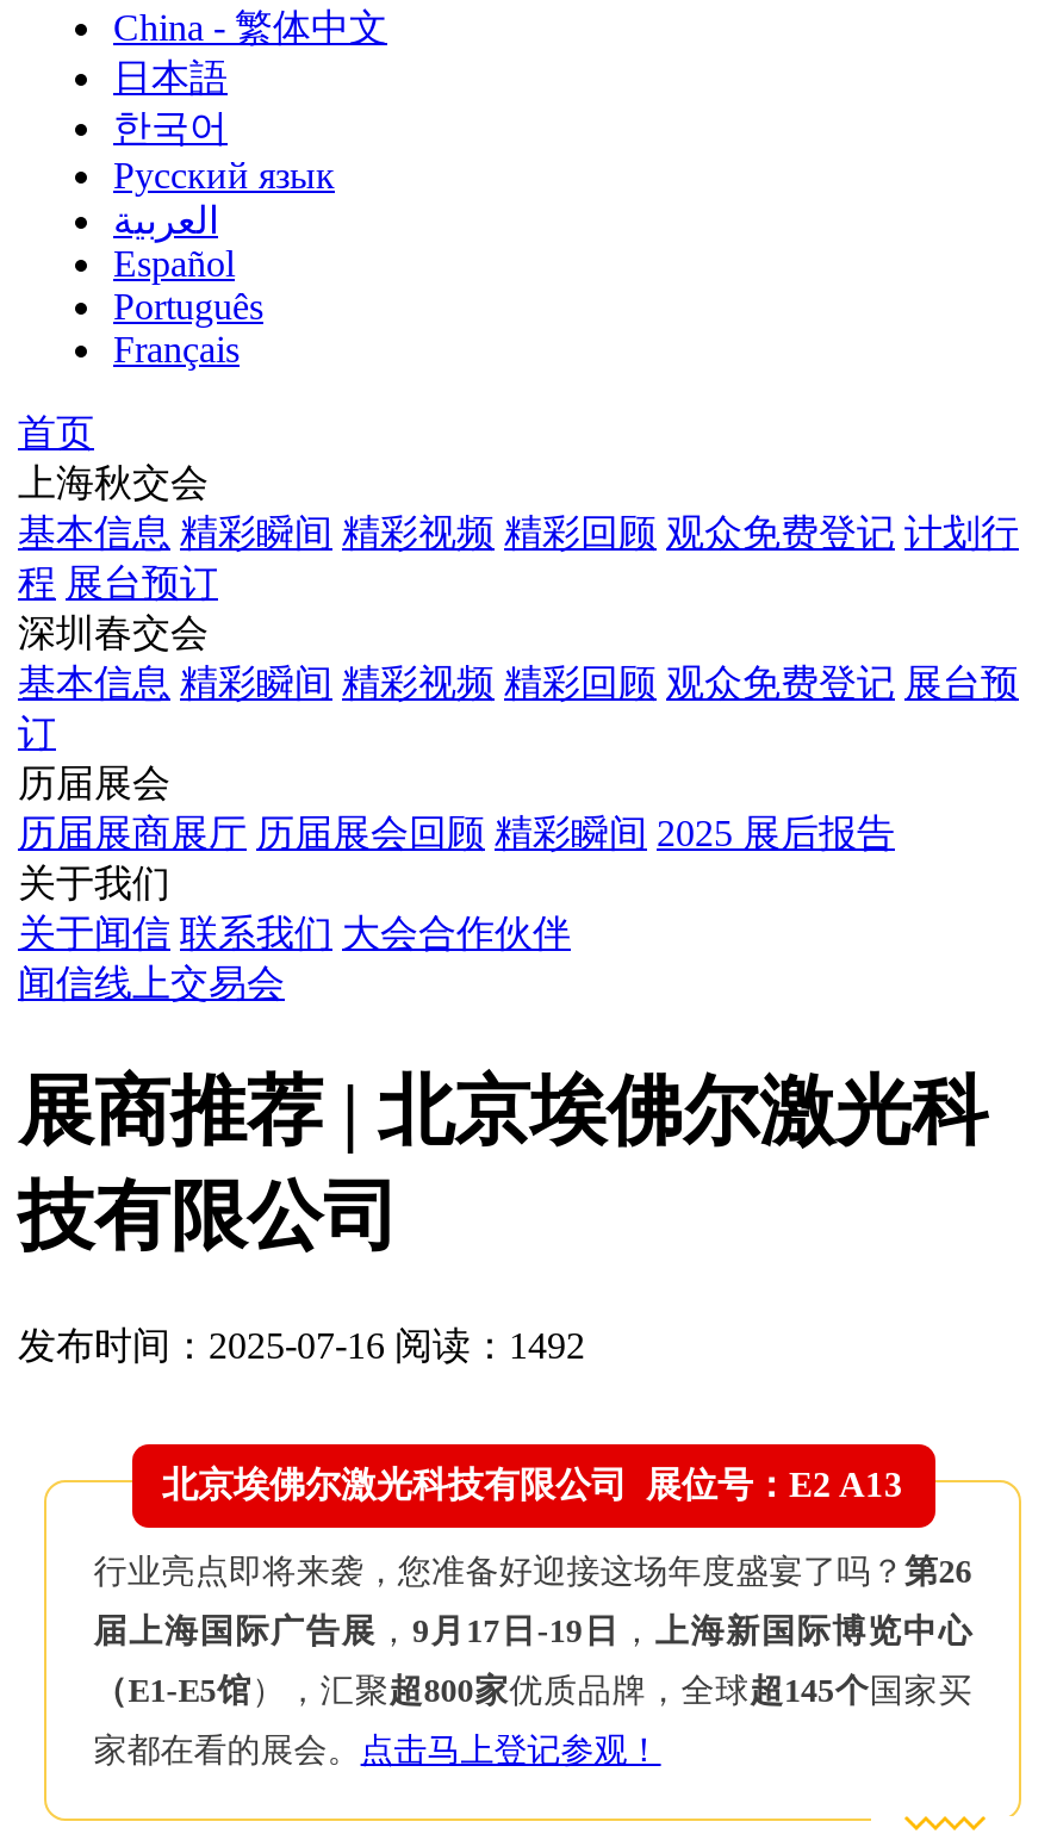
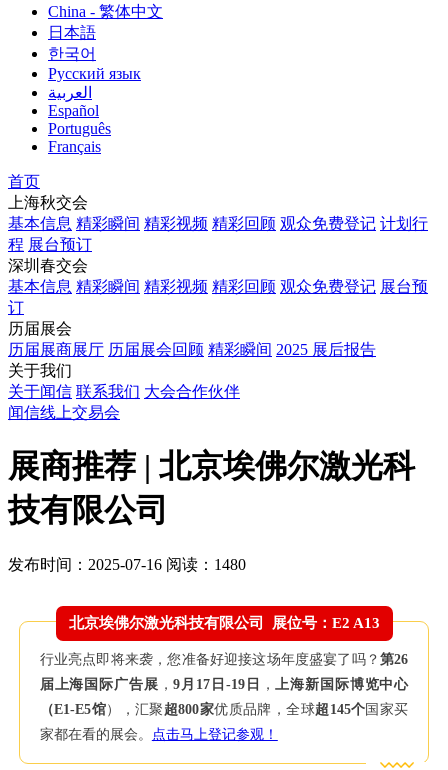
- 发布时间：2025-07-16 阅读：1492
+ 发布时间：2025-07-16 阅读：1480
